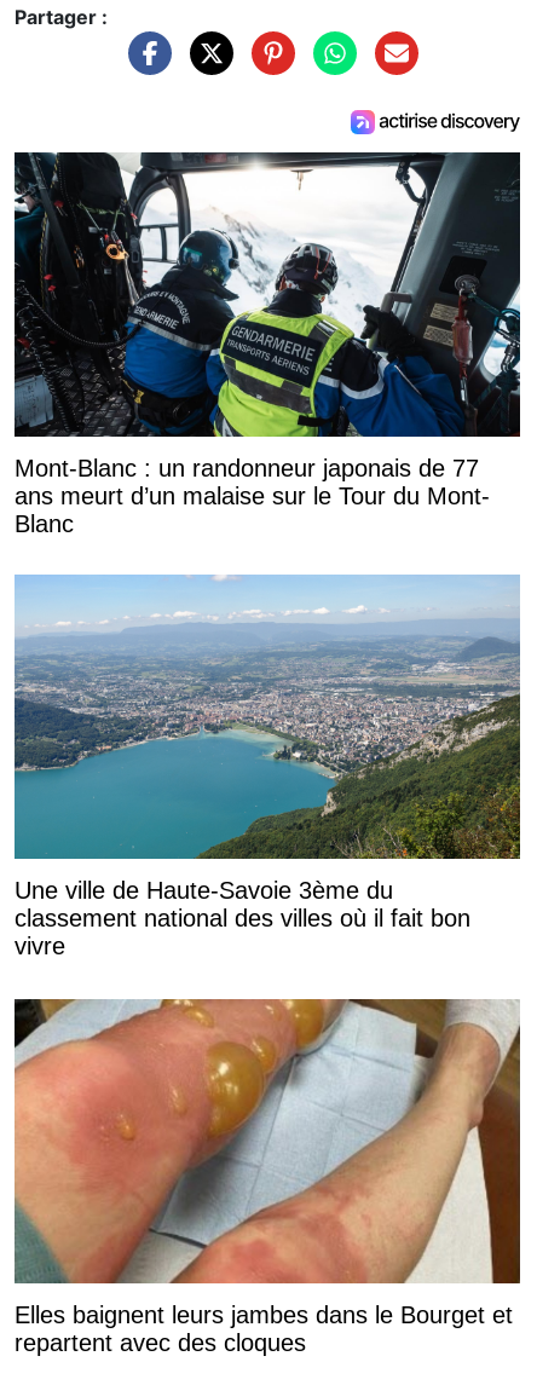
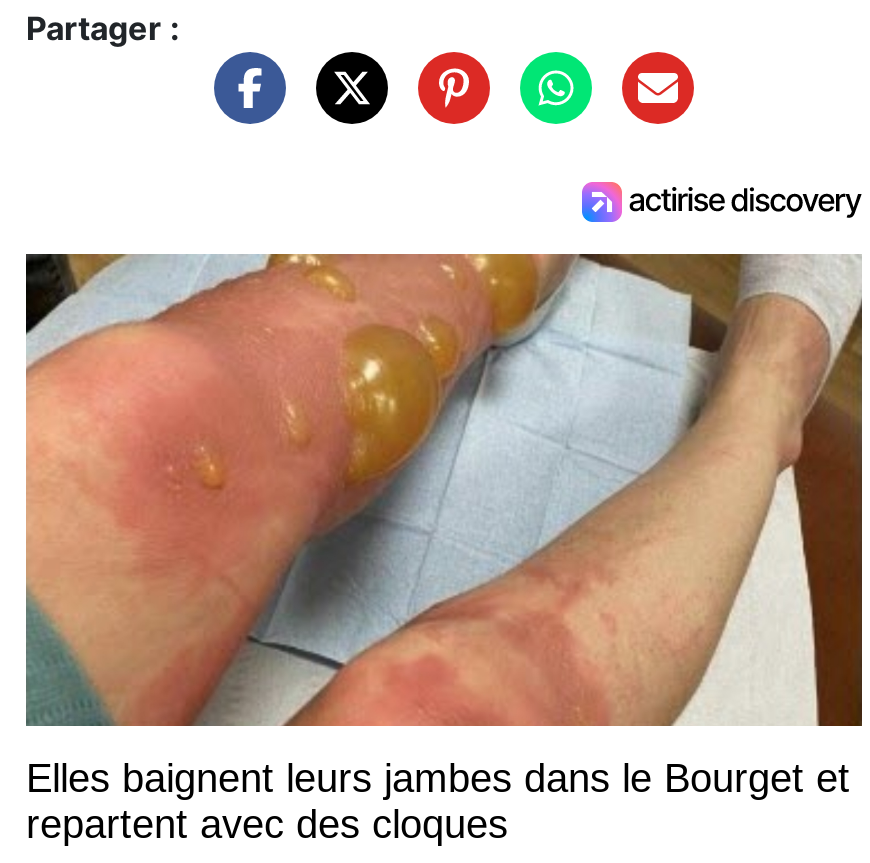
- [image]
- Mont-Blanc : un randonneur japonais de 77
- ans meurt d’un malaise sur le Tour du Mont-
- Blanc

- [image]
- Une ville de Haute-Savoie 3ème du
- classement national des villes où il fait bon
- vivre
